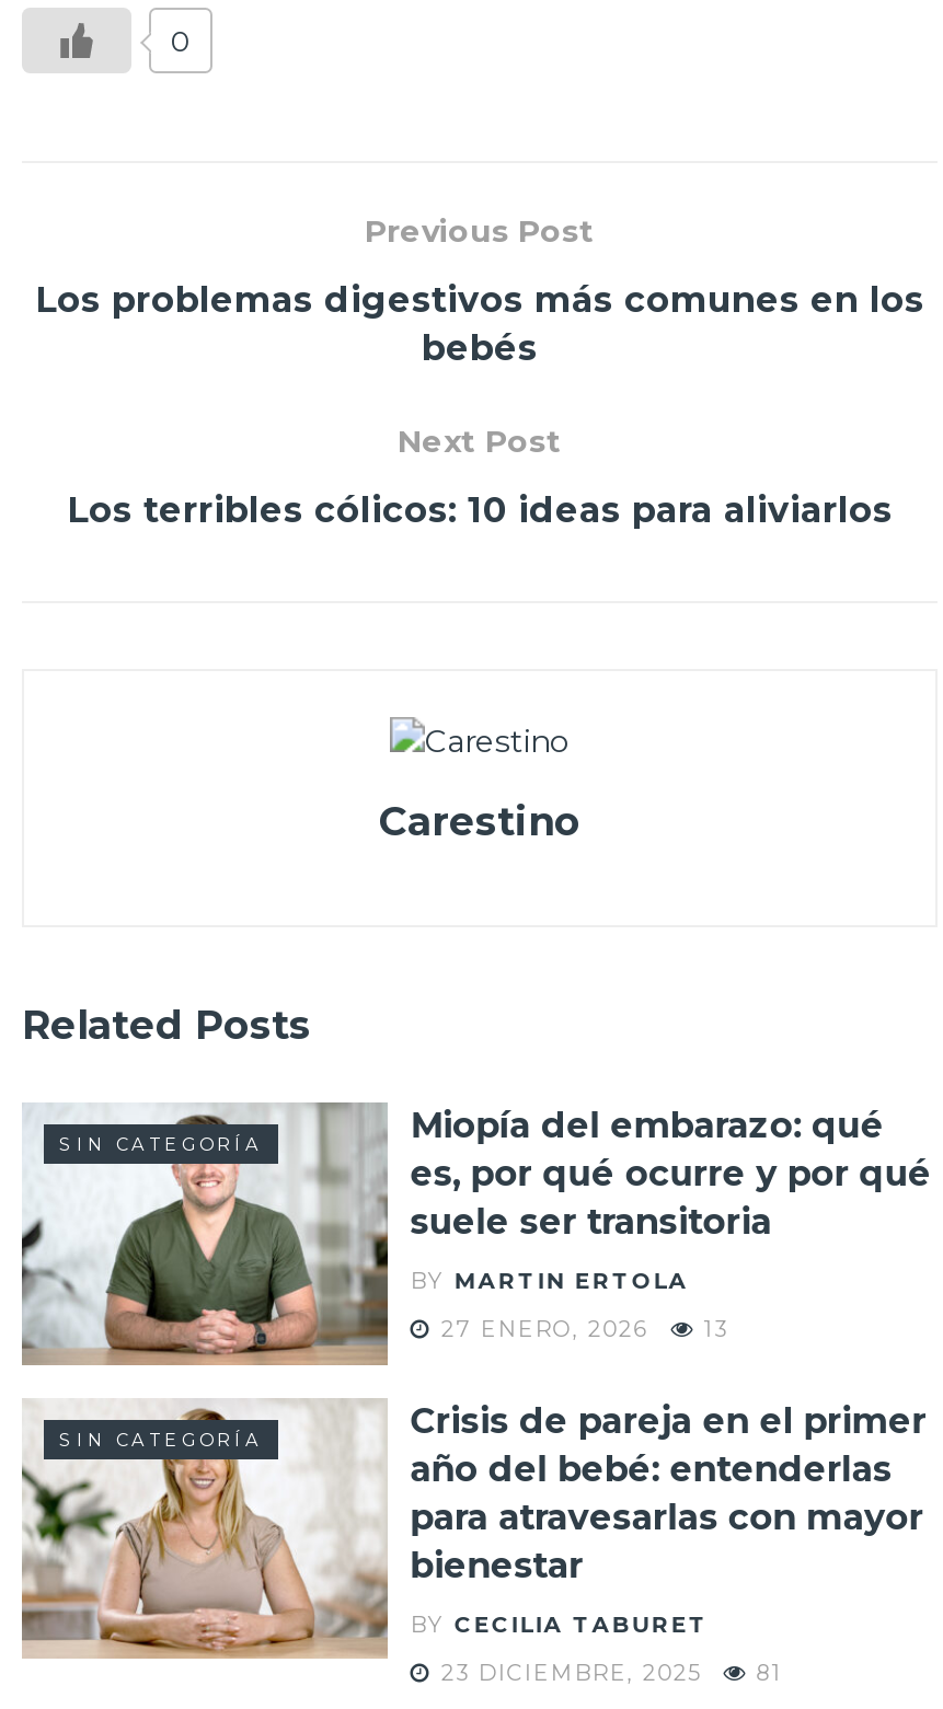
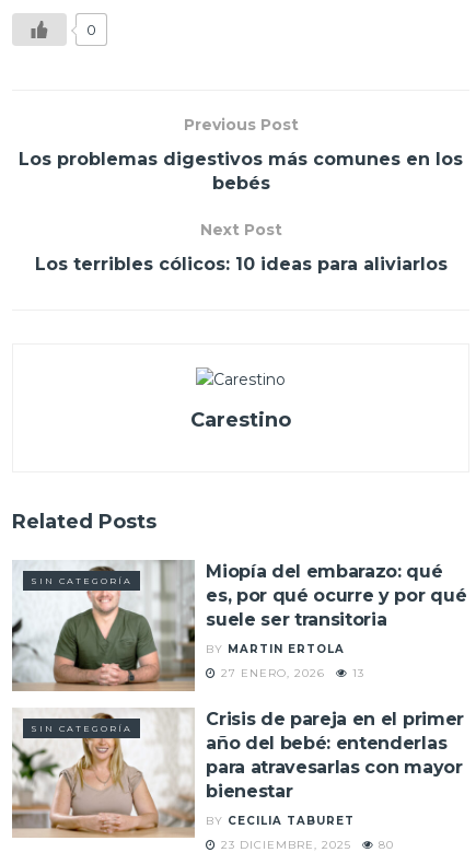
- 23 DICIEMBRE, 2025 81
+ 23 DICIEMBRE, 2025 80
